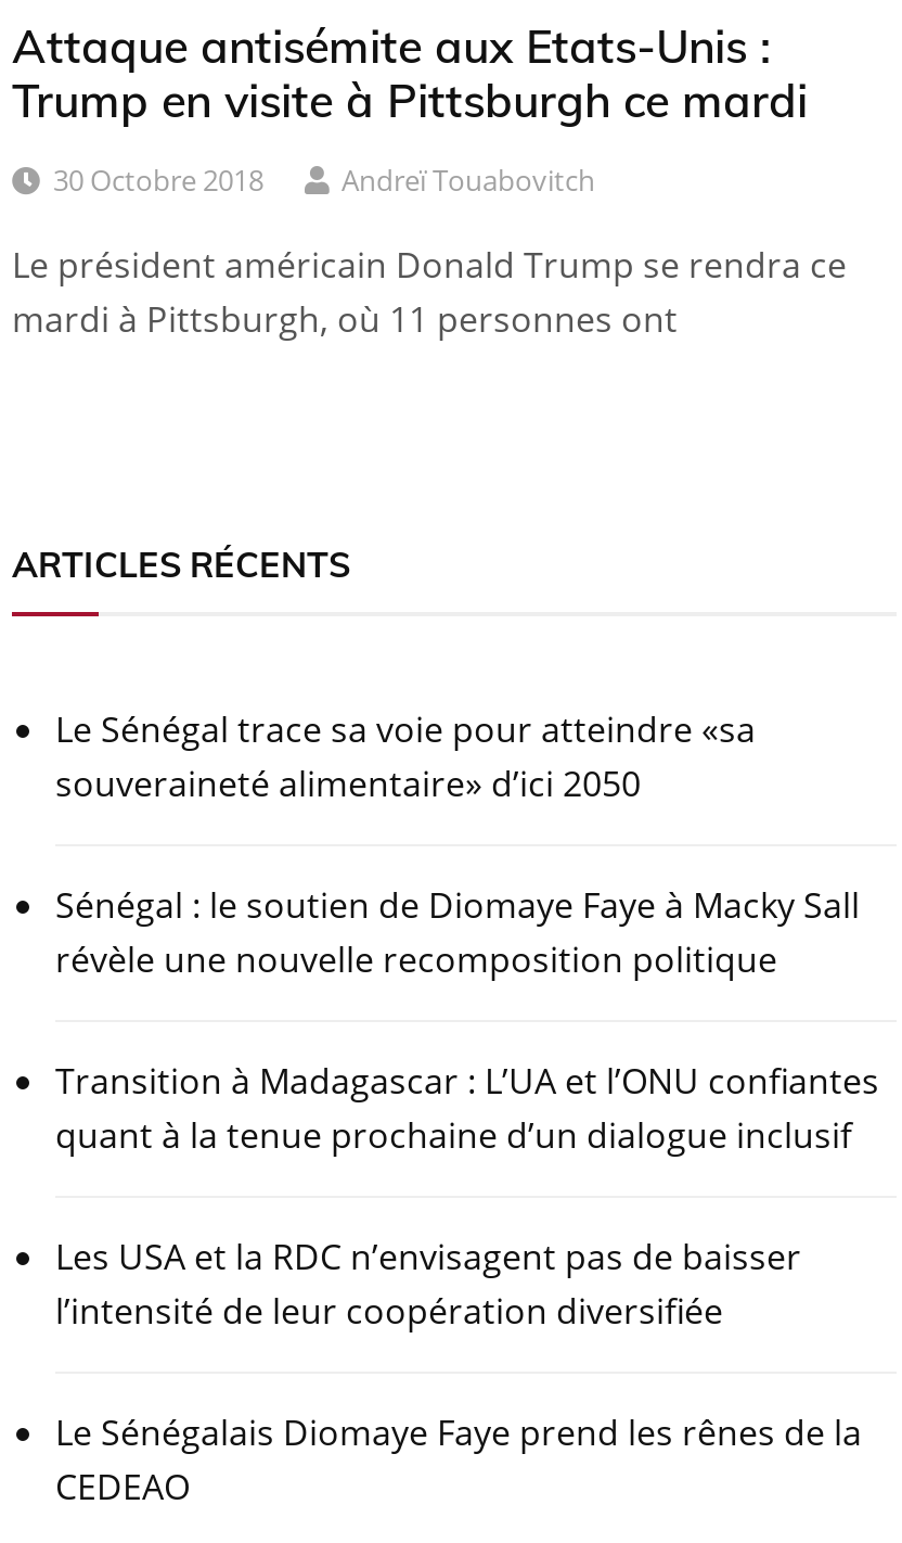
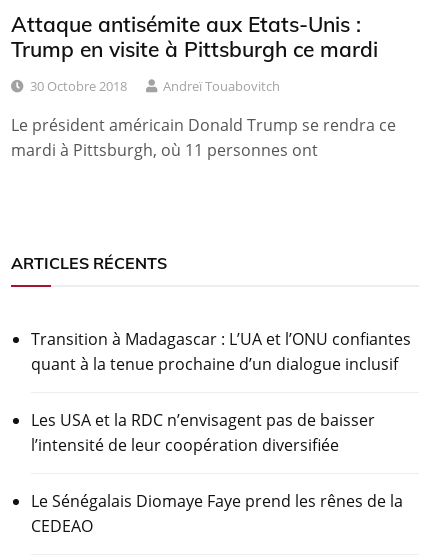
- Le Sénégal trace sa voie pour atteindre «sa
- souveraineté alimentaire» d’ici 2050
- Sénégal : le soutien de Diomaye Faye à Macky Sall
- révèle une nouvelle recomposition politique
